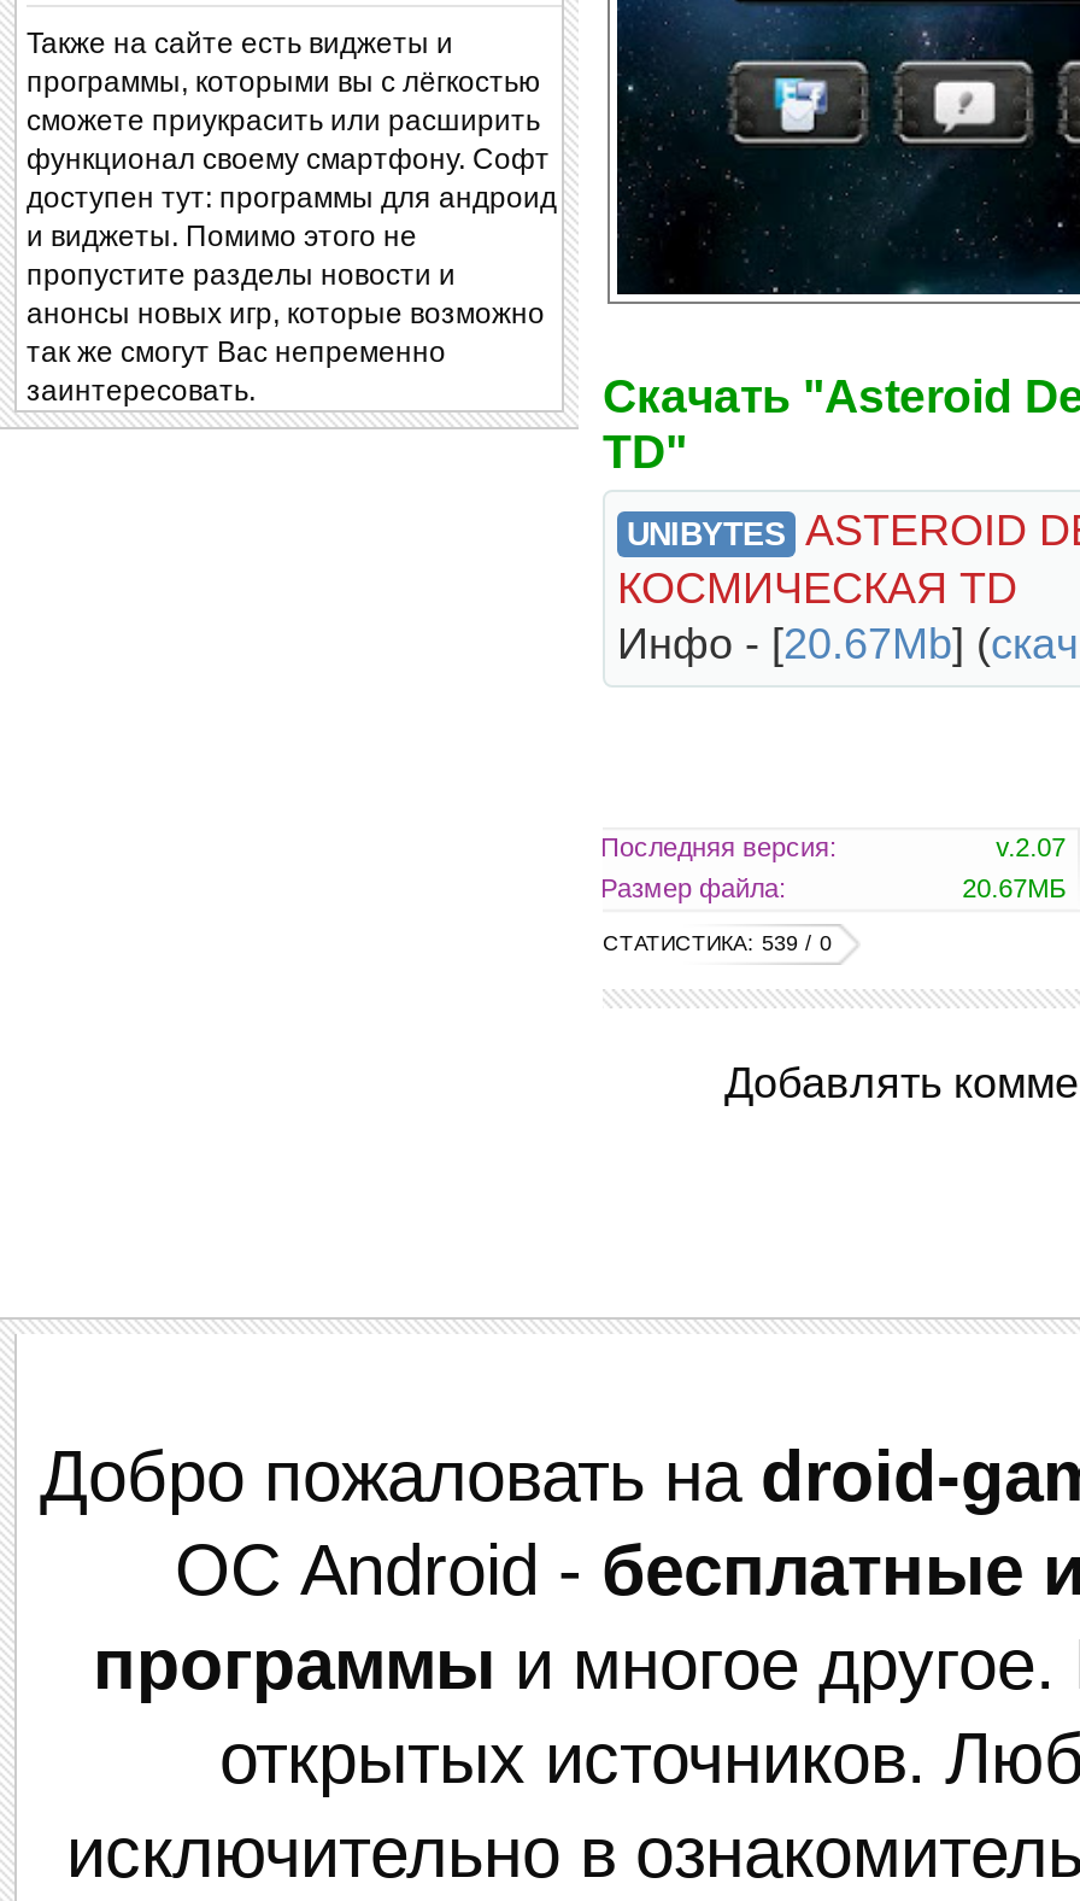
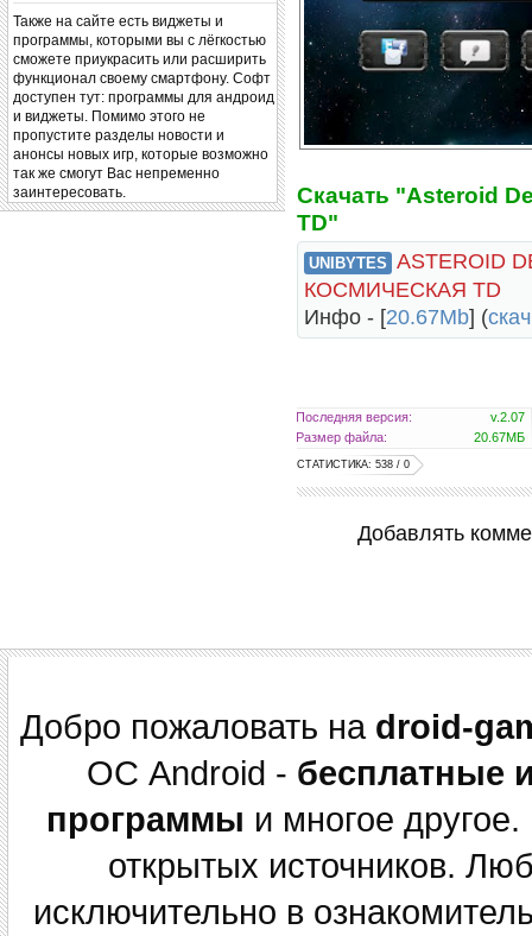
- СТАТИСТИКА: 539 / 0
+ СТАТИСТИКА: 538 / 0
